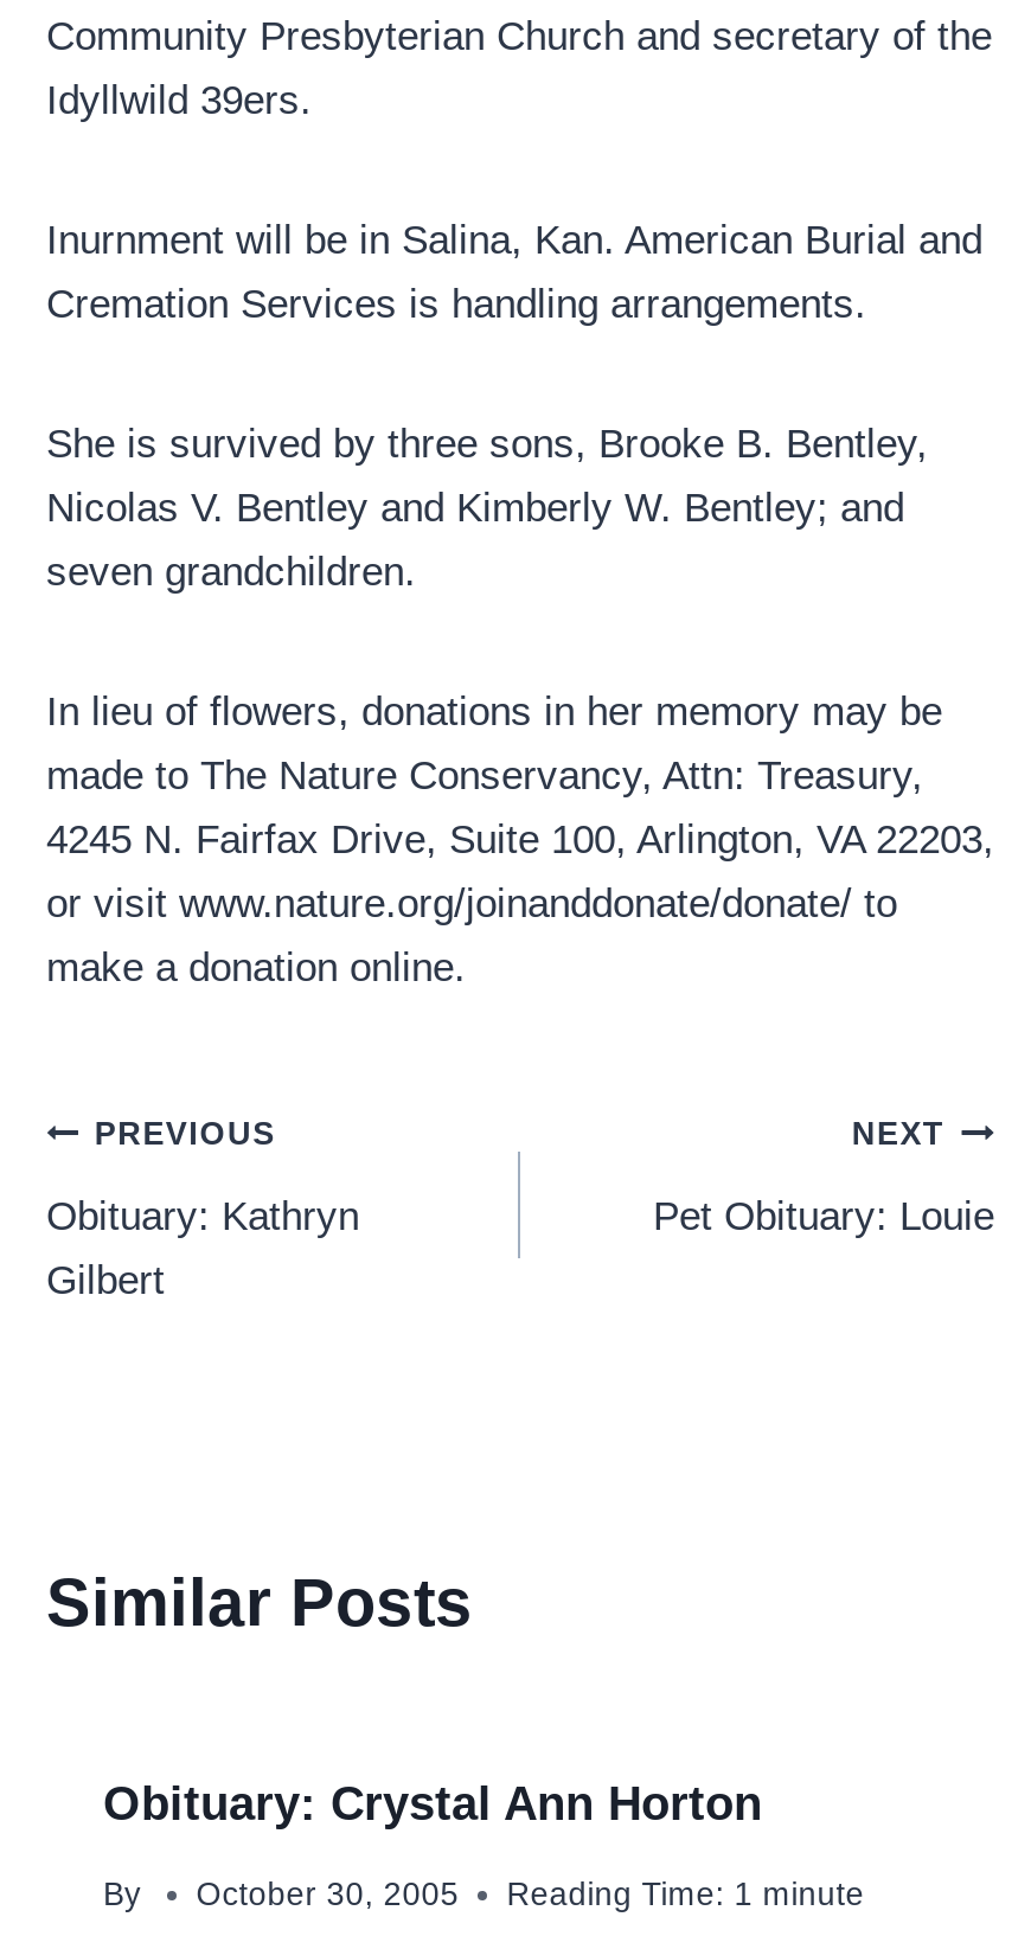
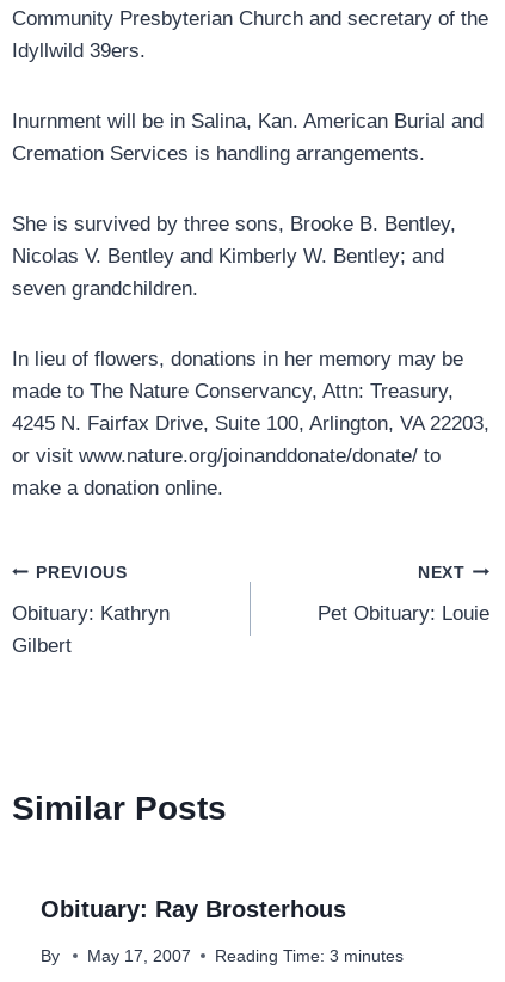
- Obituary: Crystal Ann Horton
+ Obituary: Ray Brosterhous

- October 30, 2005
- Reading Time: 1 minute
+ May 17, 2007
+ Reading Time: 3 minutes
